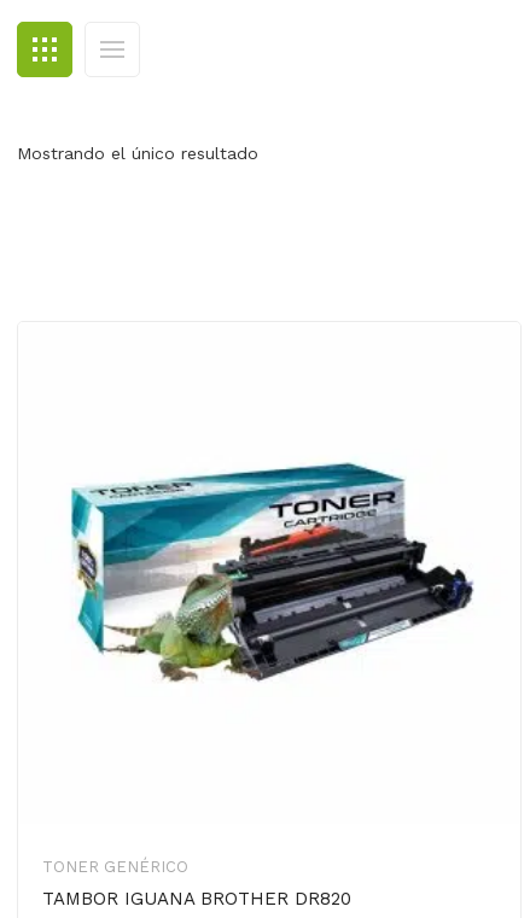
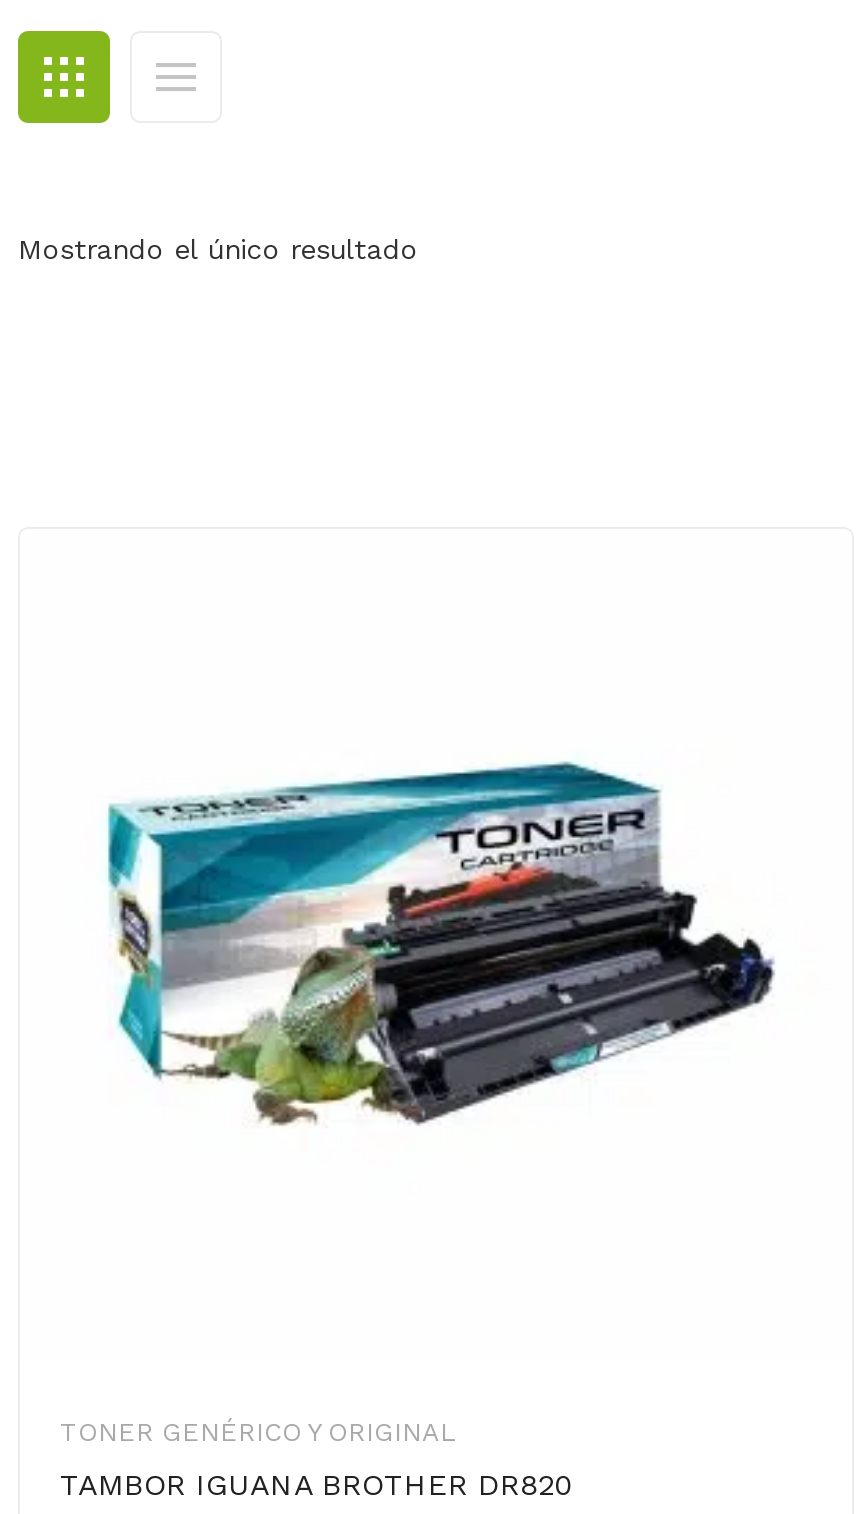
- TONER GENÉRICO
+ TONER GENÉRICO Y ORIGINAL
